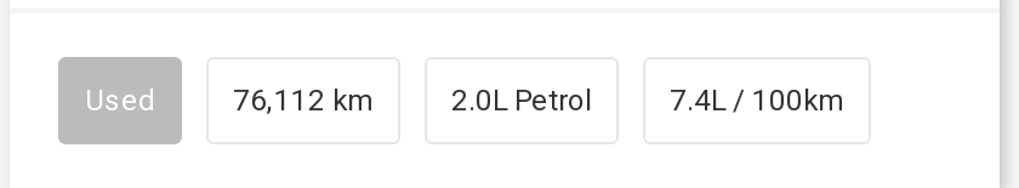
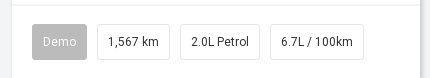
- Used
- 76,112 km
+ Demo
+ 1,567 km

- 7.4L / 100km
+ 6.7L / 100km
